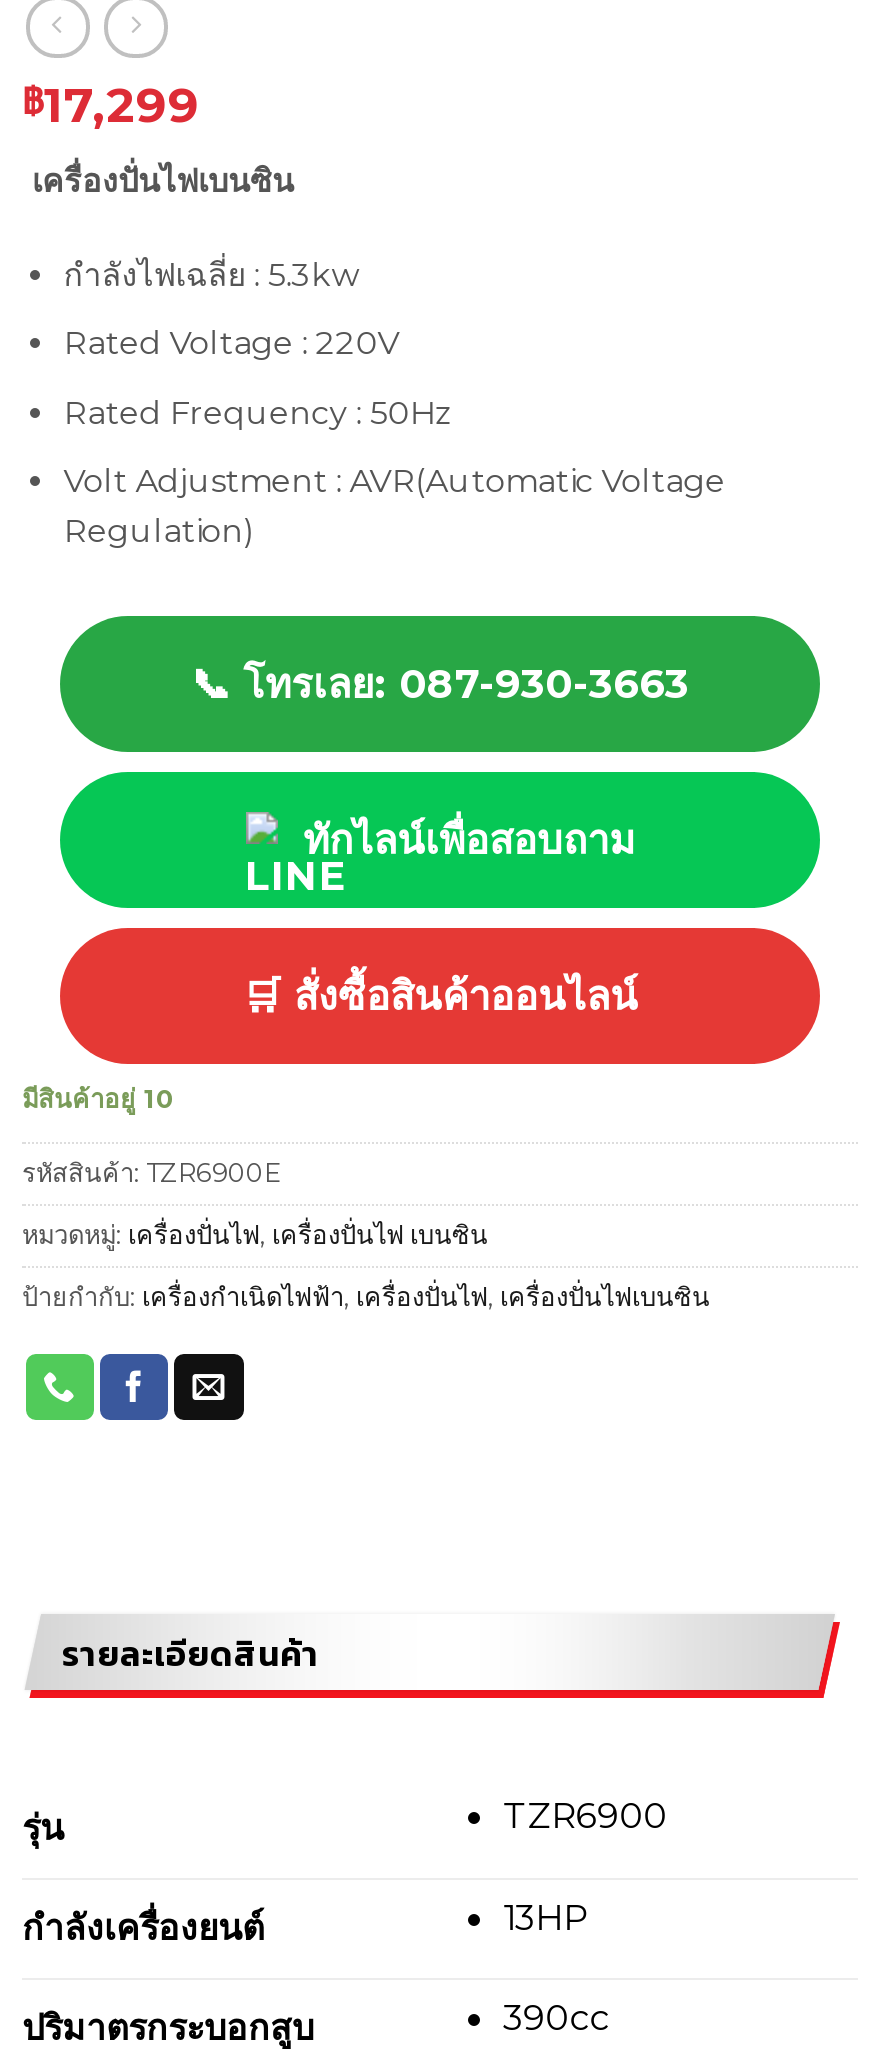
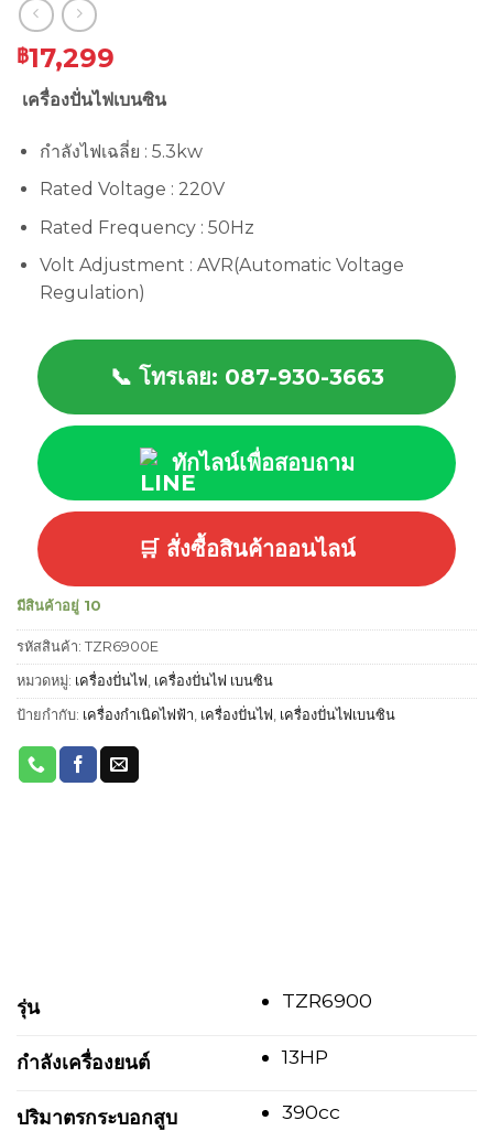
- [image]
